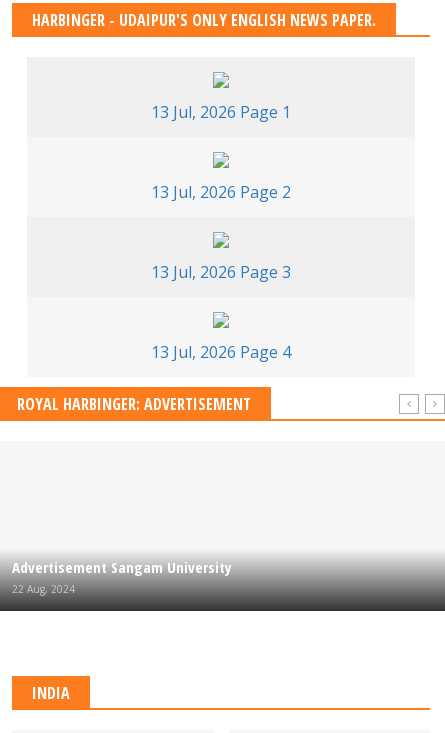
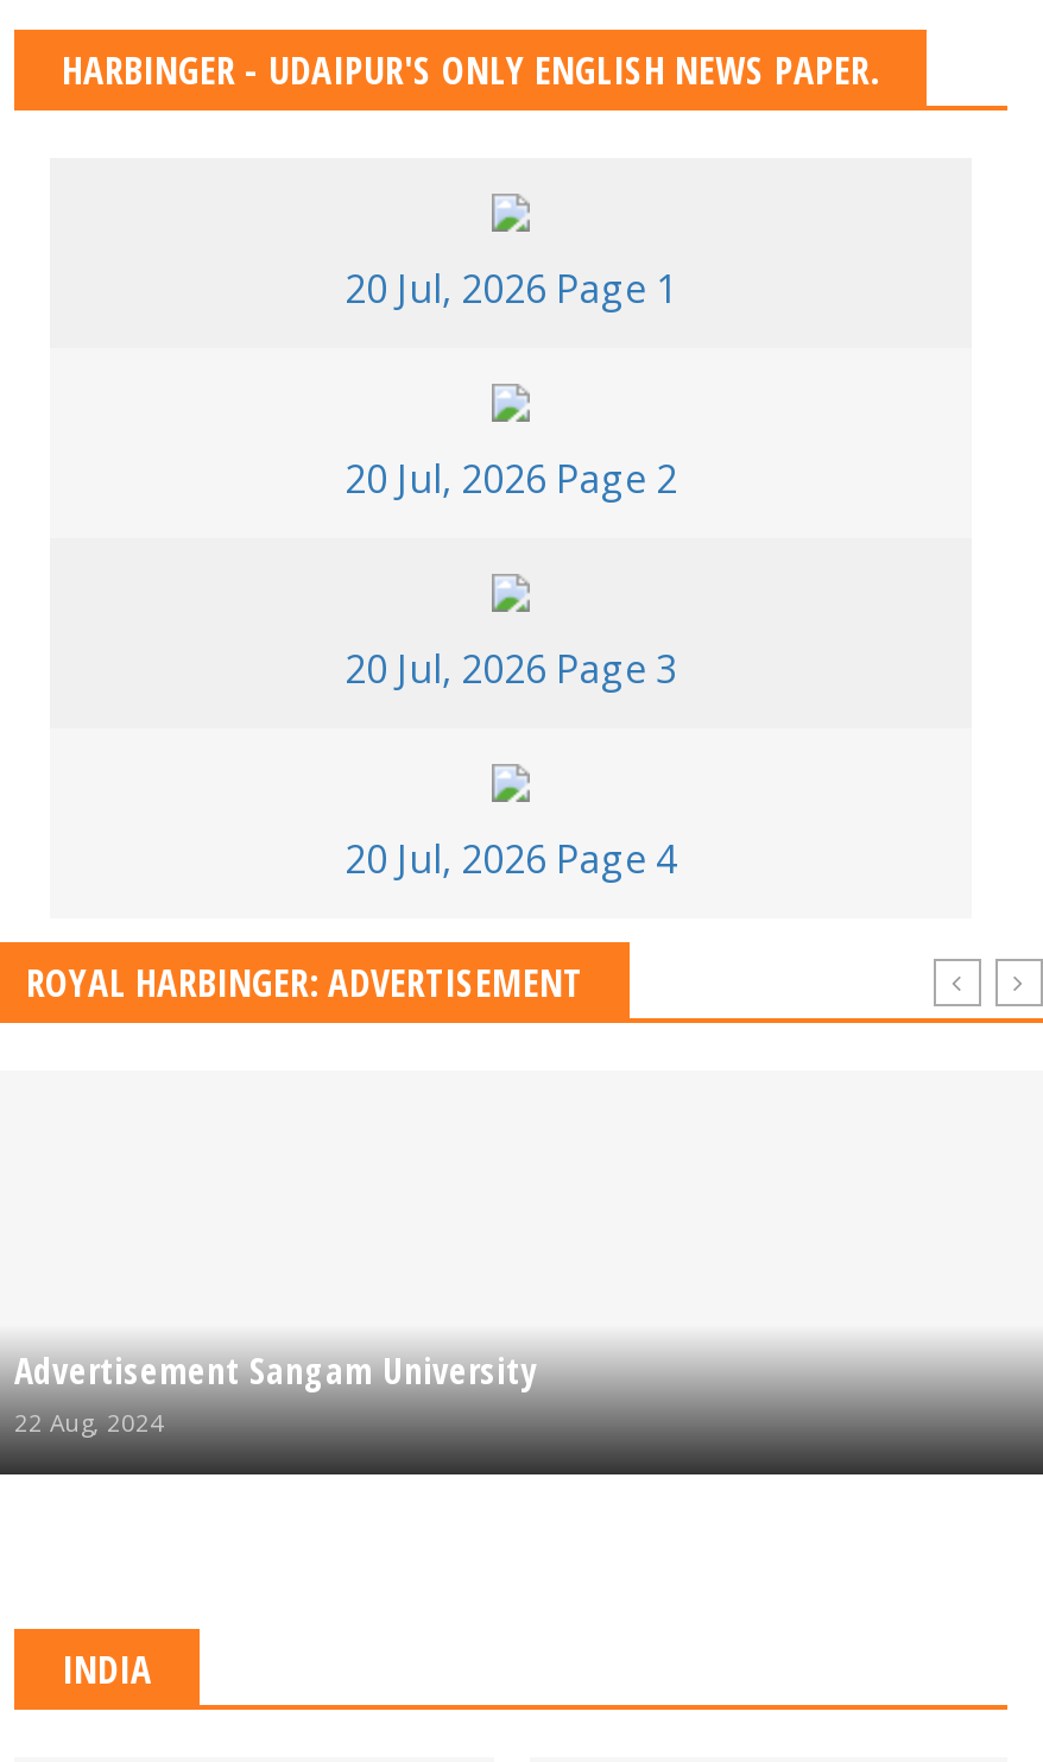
- 13 Jul, 2026 Page 1
+ 20 Jul, 2026 Page 1

- 13 Jul, 2026 Page 2
+ 20 Jul, 2026 Page 2

- 13 Jul, 2026 Page 3
+ 20 Jul, 2026 Page 3

- 13 Jul, 2026 Page 4
+ 20 Jul, 2026 Page 4
